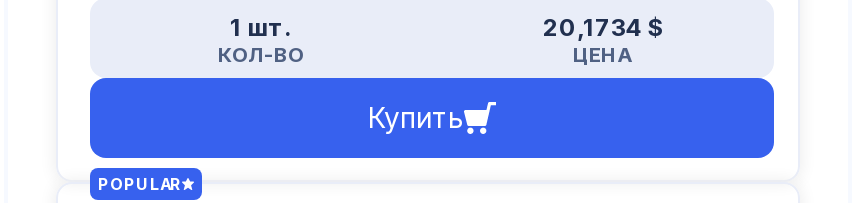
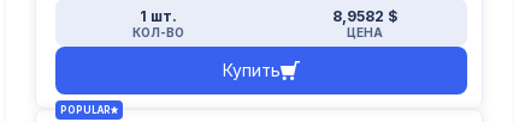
- 20,1734 $
+ 8,9582 $
